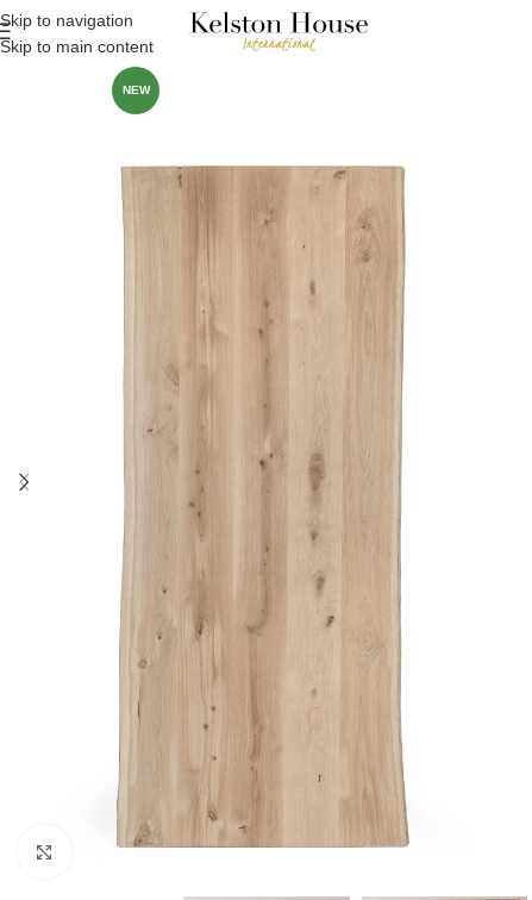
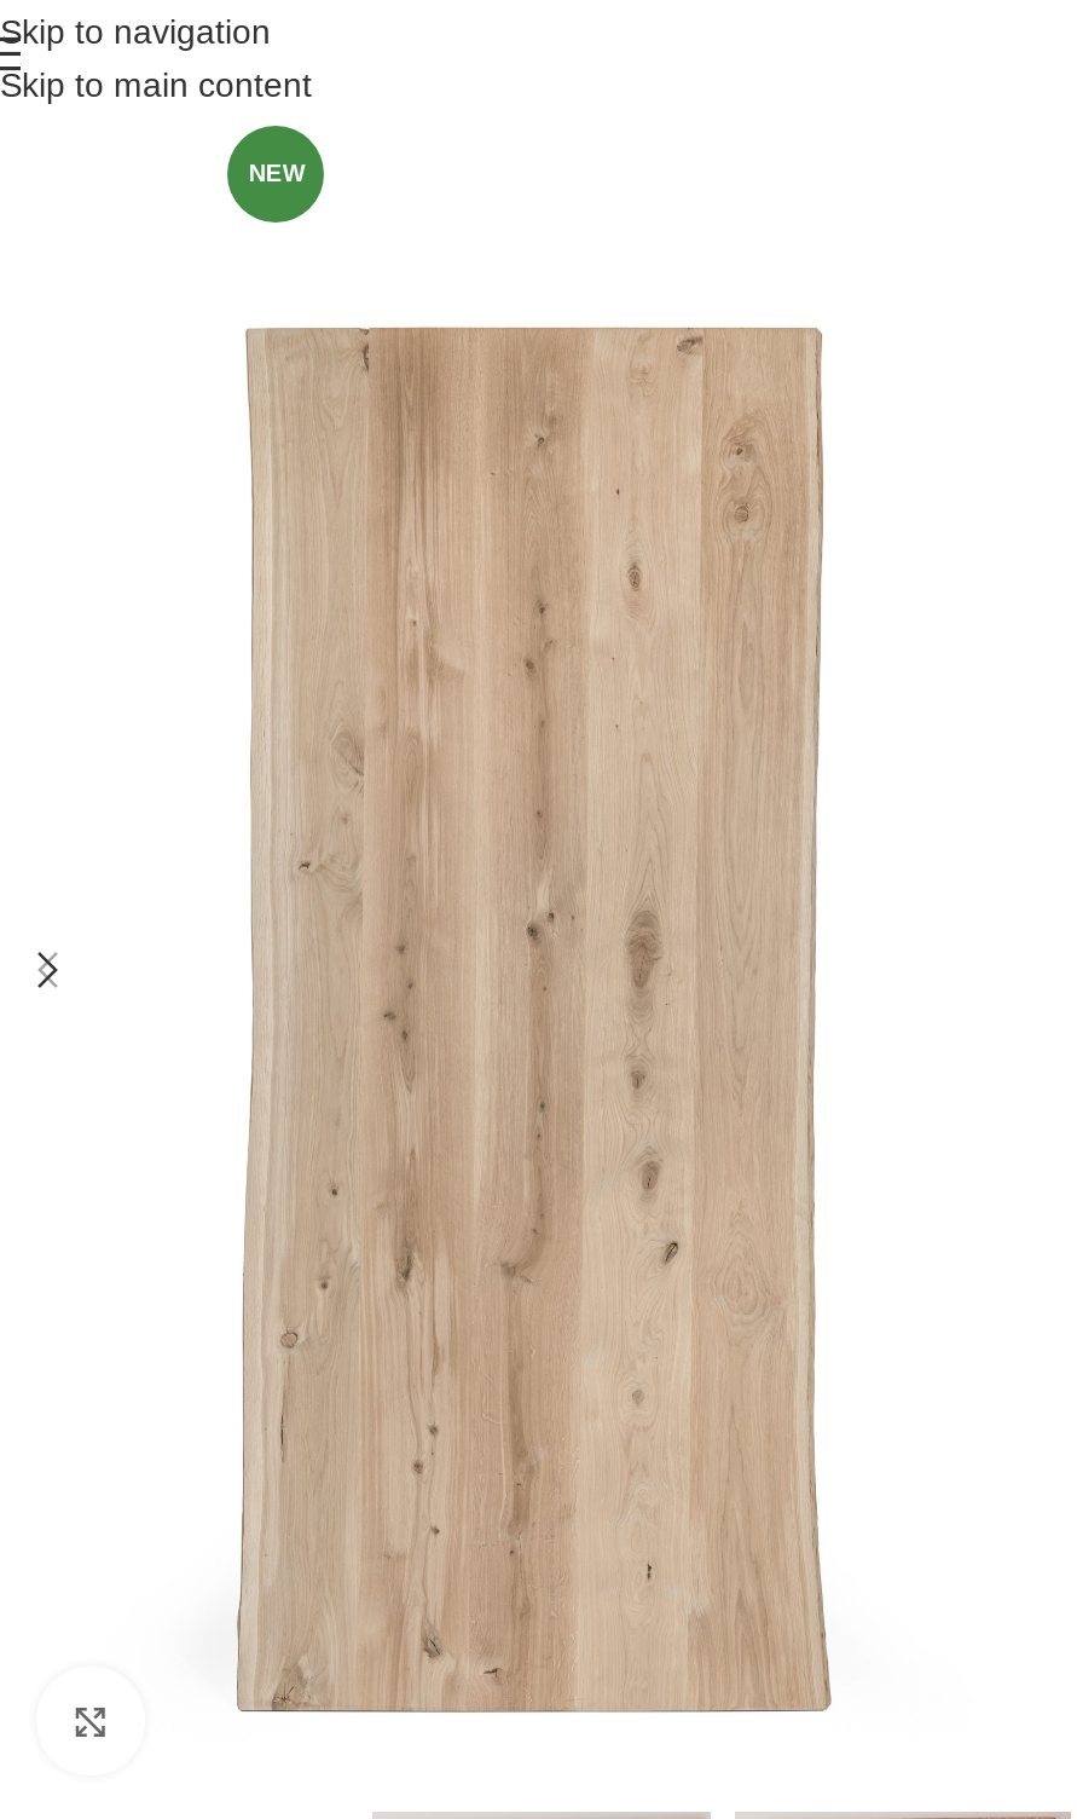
- [image]
